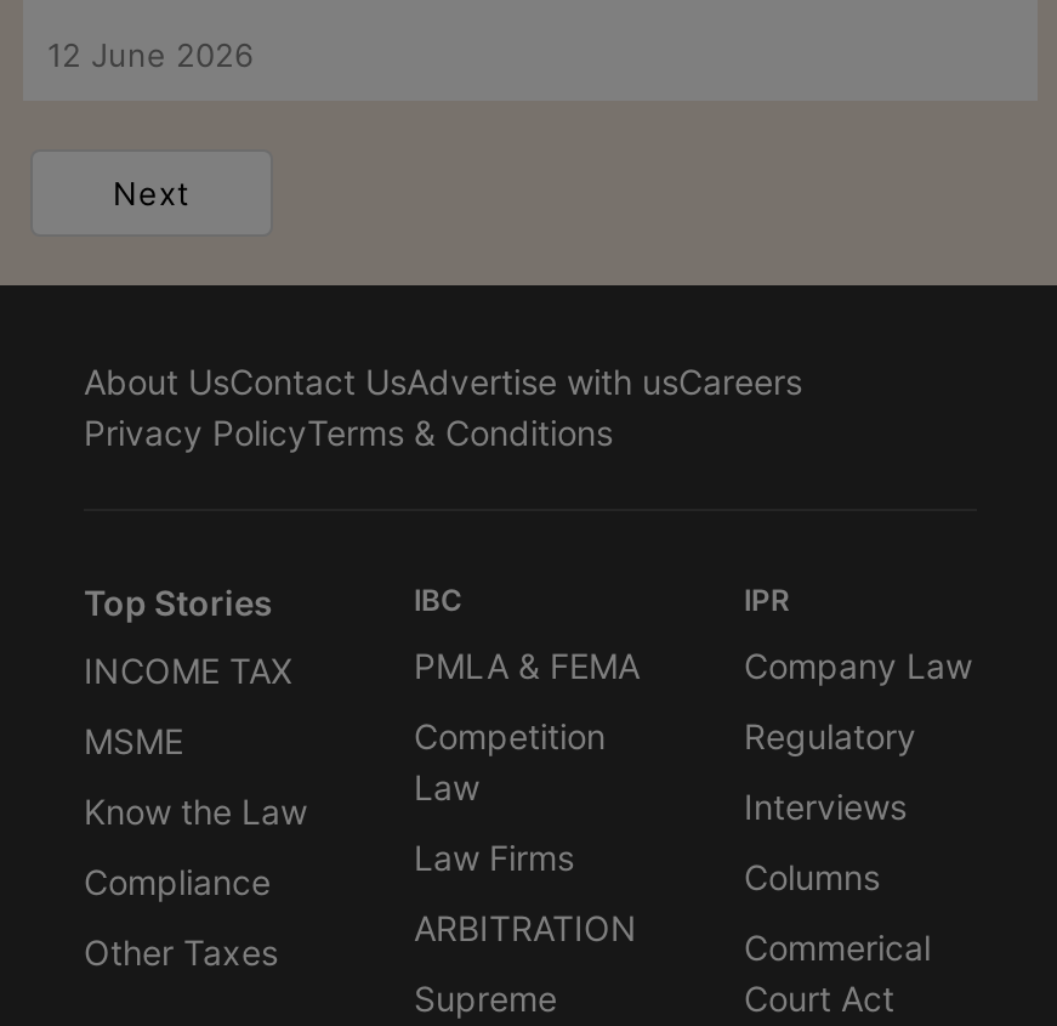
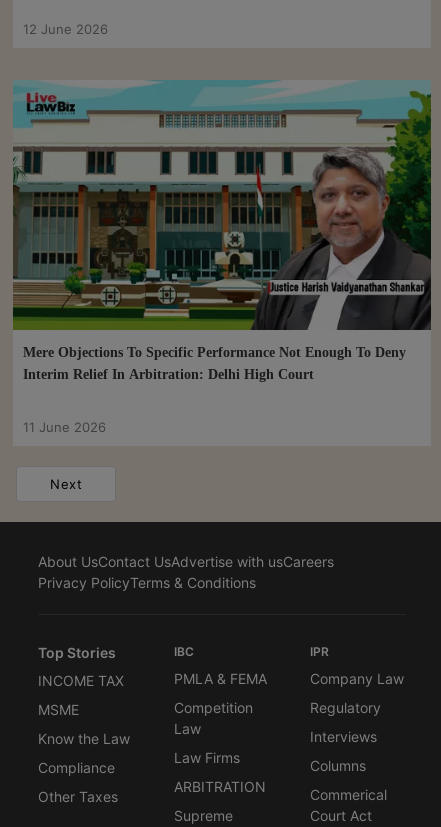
+ [image]
+ Mere Objections To Specific Performance Not Enough To Deny
+ Interim Relief In Arbitration: Delhi High Court
+ 11 June 2026
